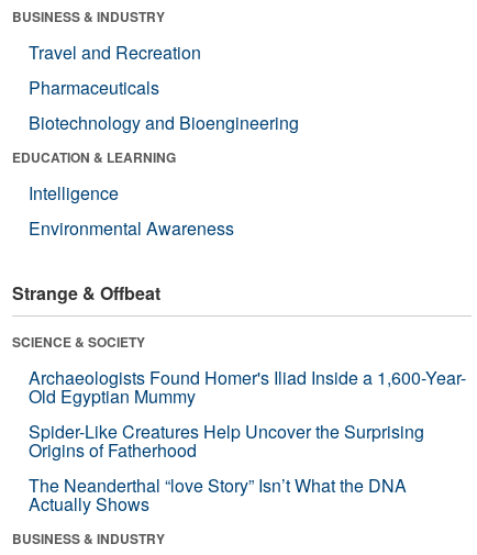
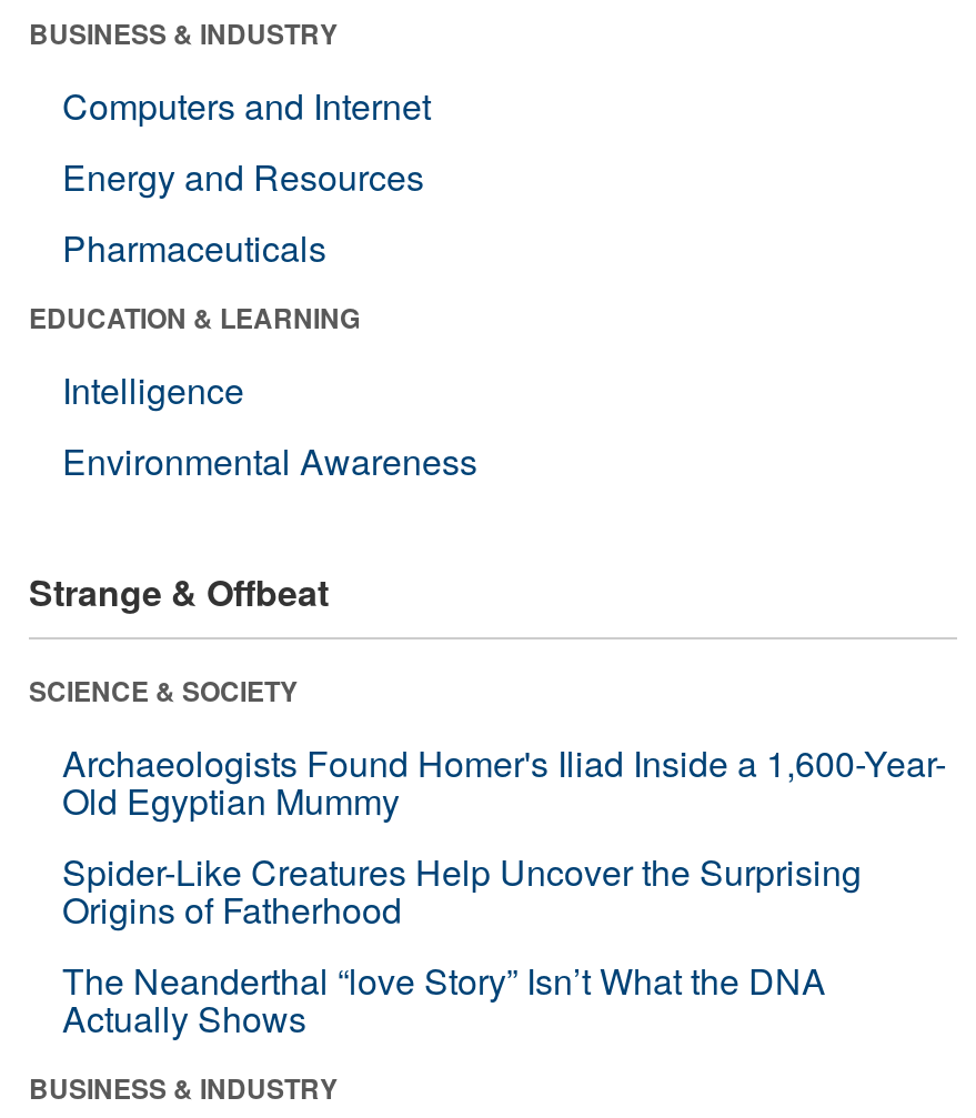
- Travel and Recreation
+ Computers and Internet
+ Energy and Resources

moved down: Pharmaceuticals

- Biotechnology and Bioengineering
